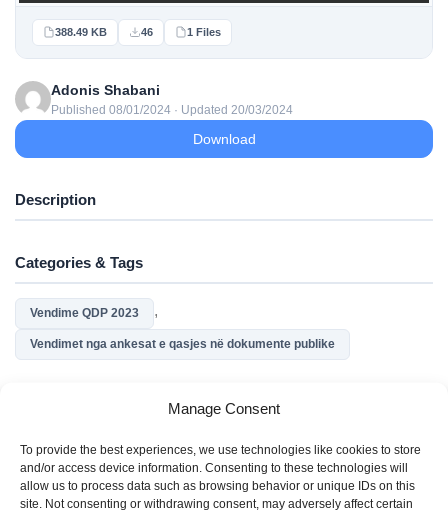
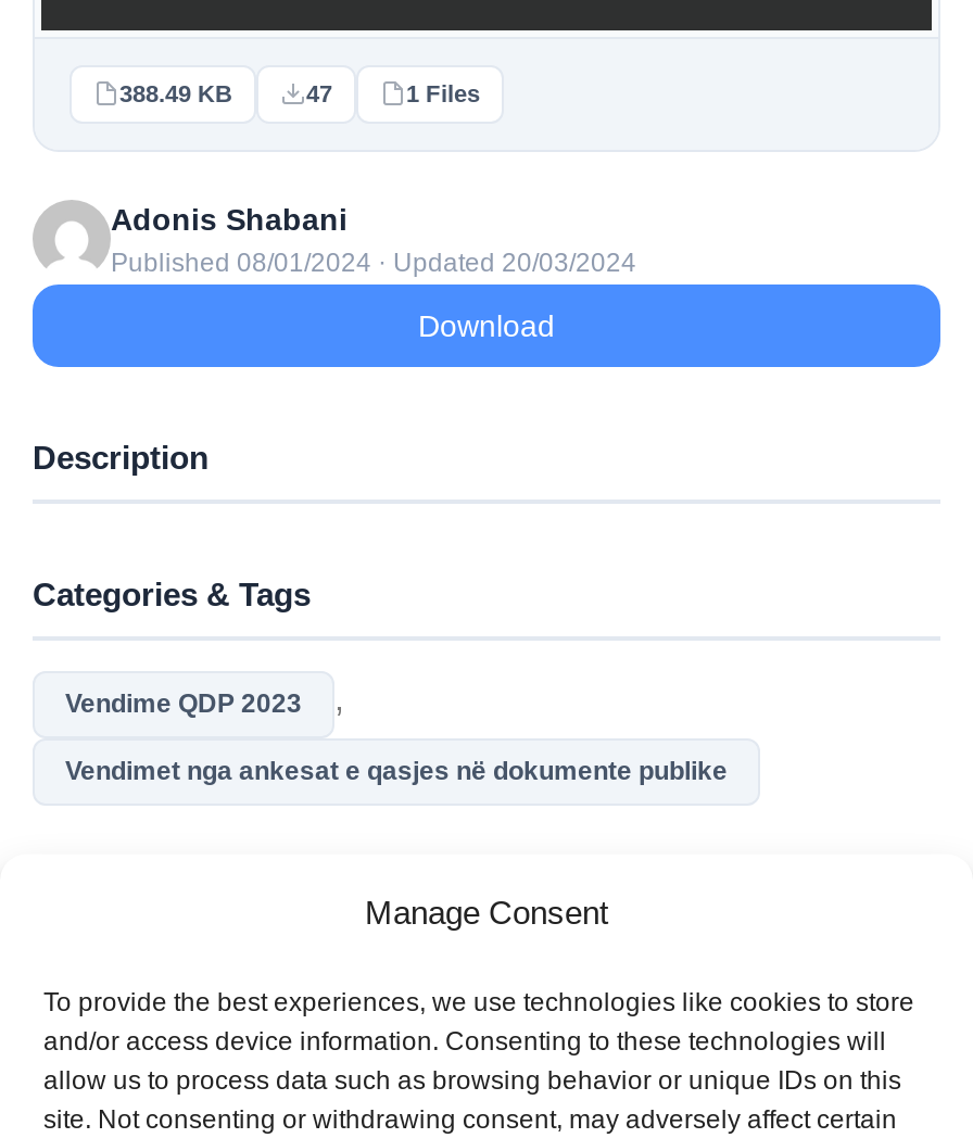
- 46
+ 47
